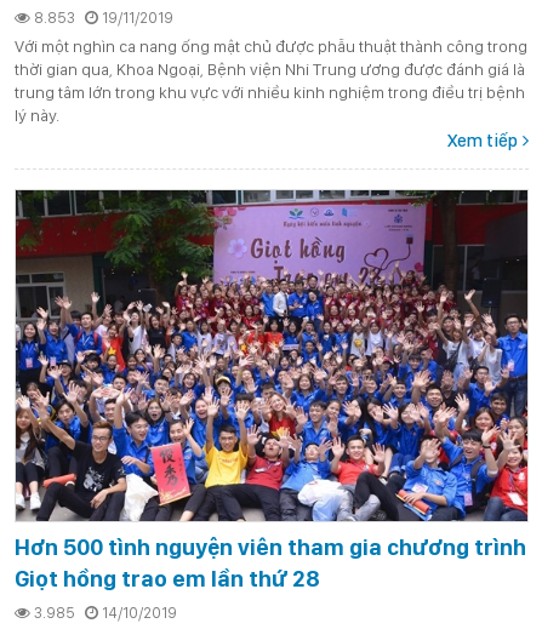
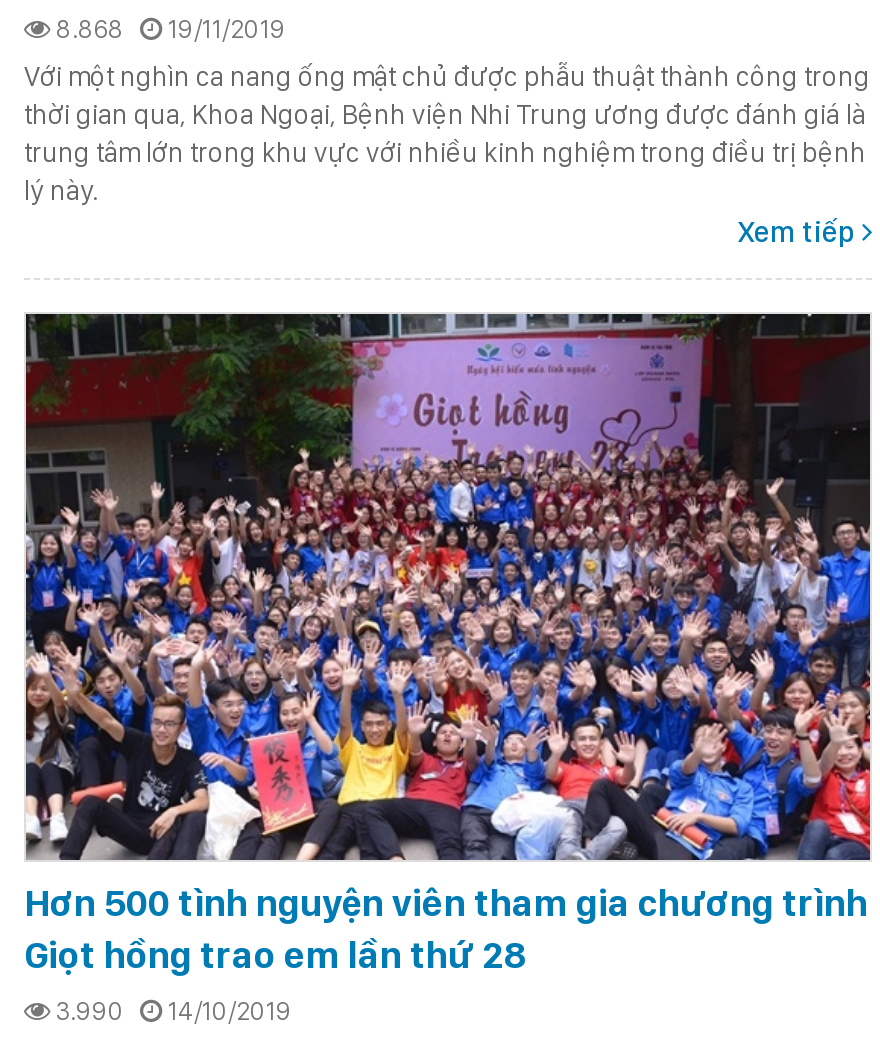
- 8.853 19/11/2019
+ 8.868 19/11/2019

- 3.985 14/10/2019
+ 3.990 14/10/2019
